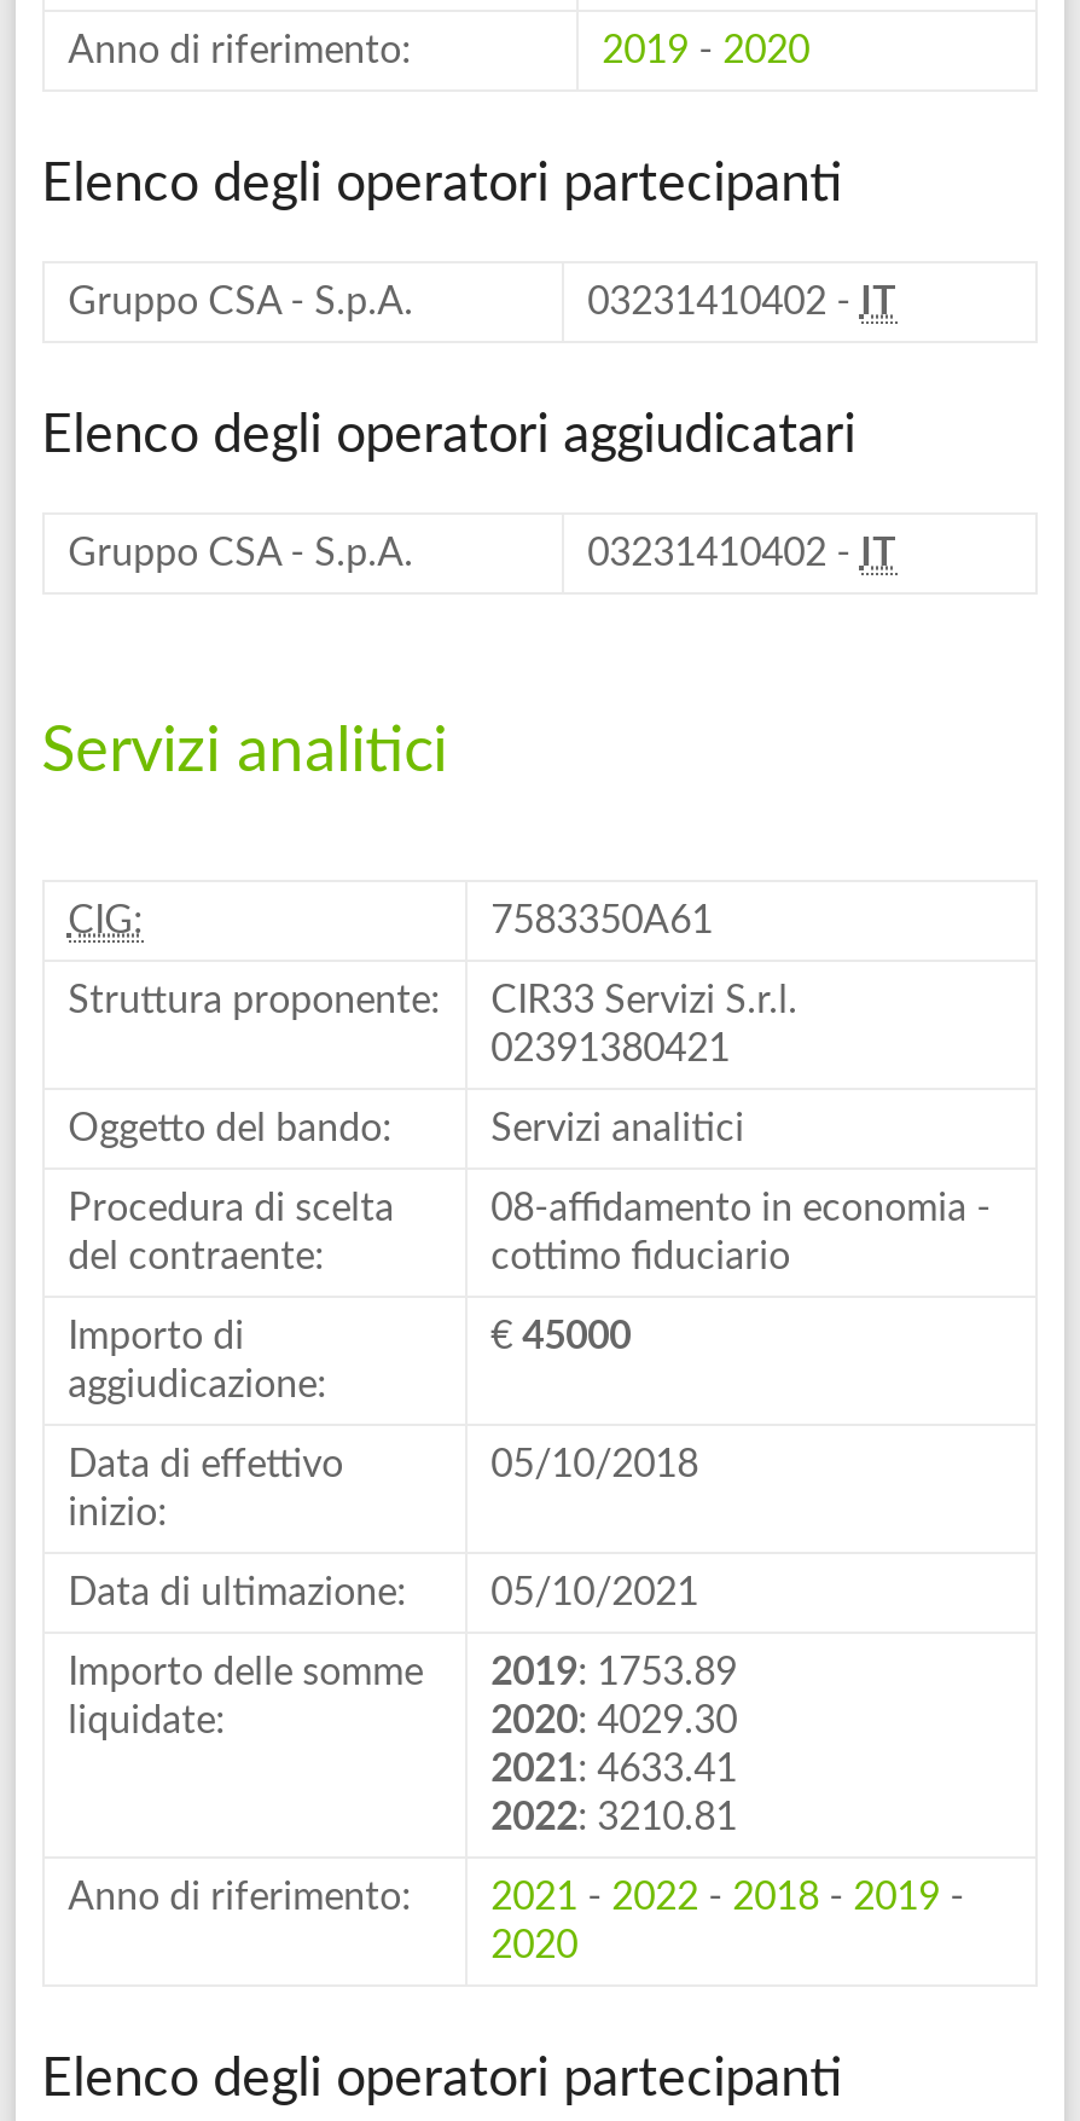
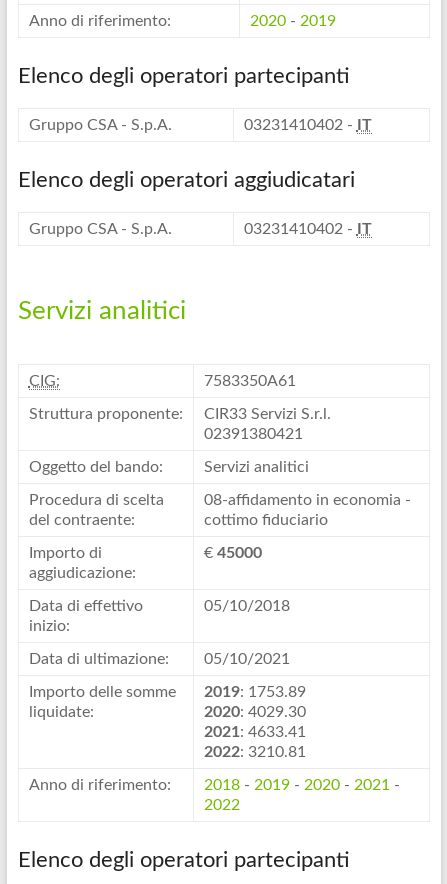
- 2019 - 2020
+ 2020 - 2019

- 2021 - 2022 - 2018 - 2019 -
+ 2018 - 2019 - 2020 - 2021 -

- 2020
+ 2022
